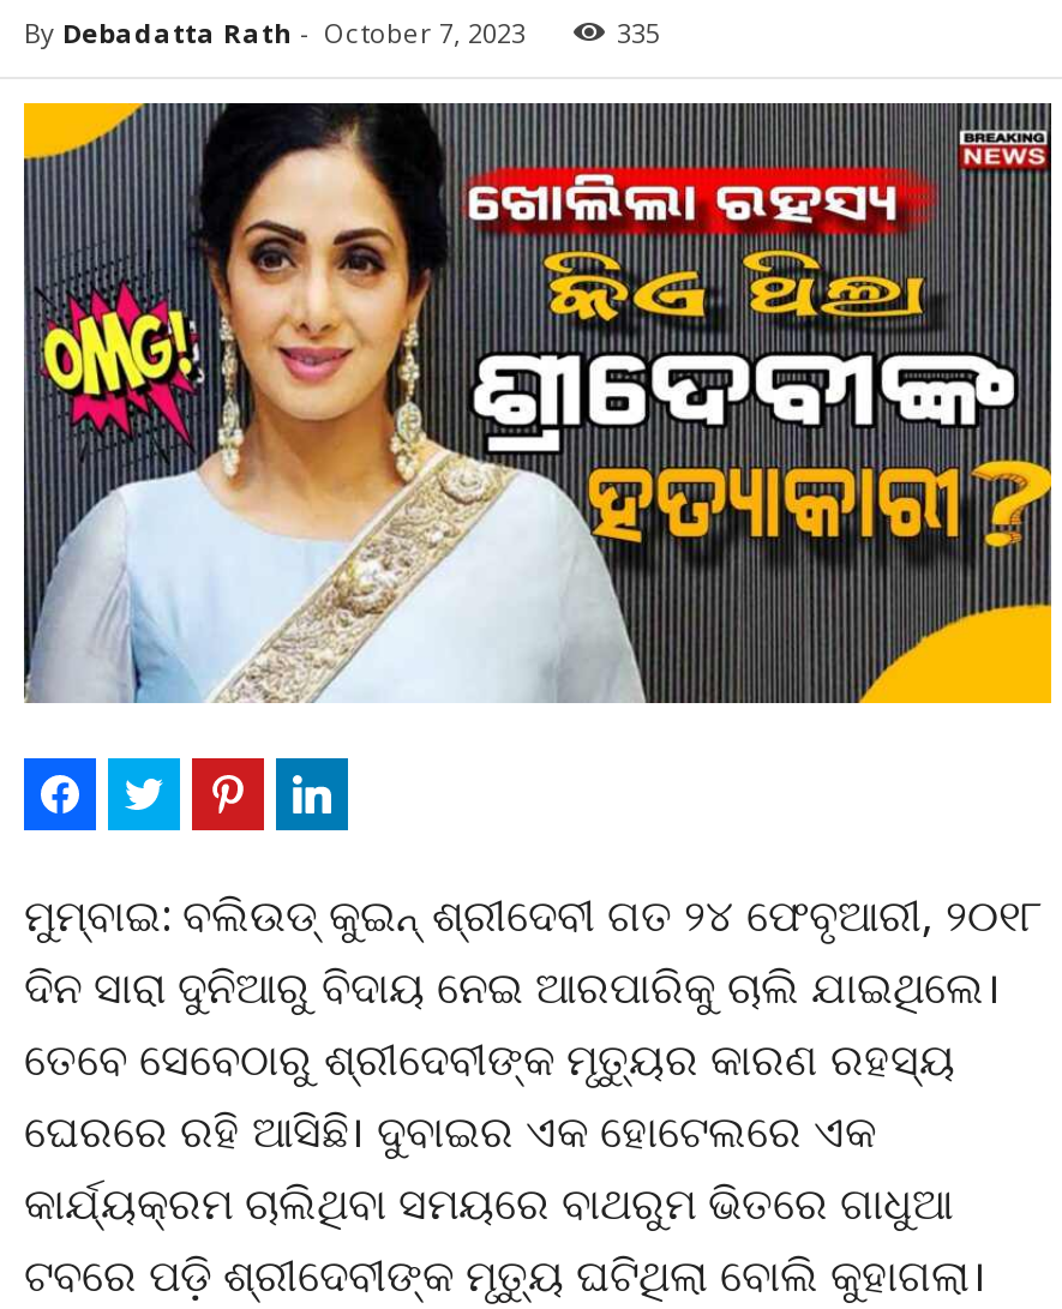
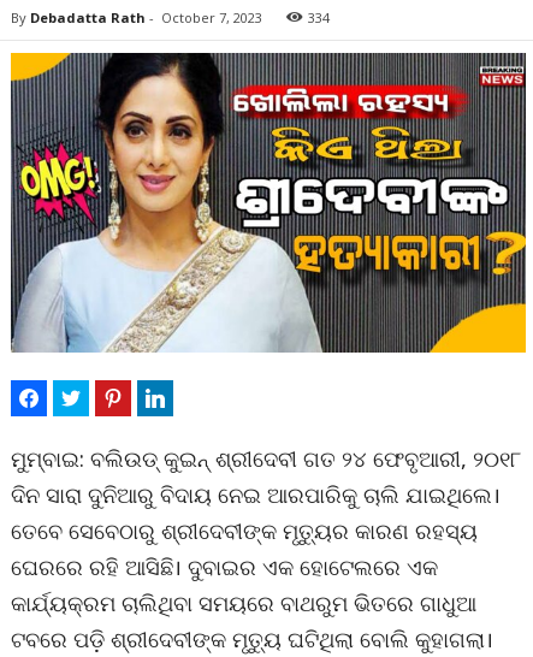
- 335
+ 334
